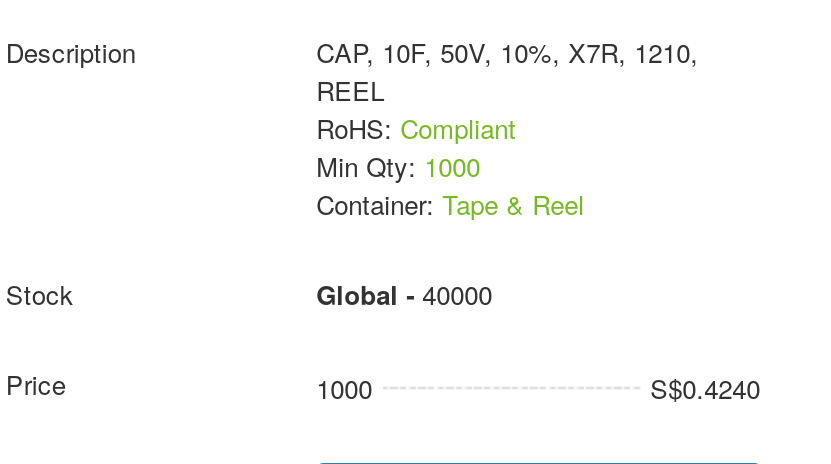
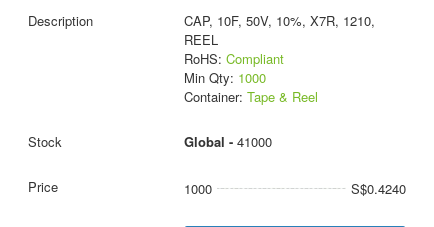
- Global - 40000
+ Global - 41000
